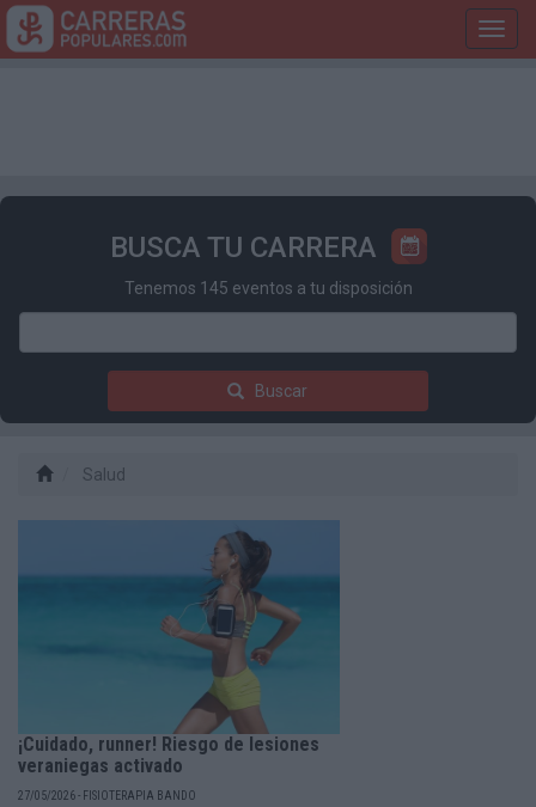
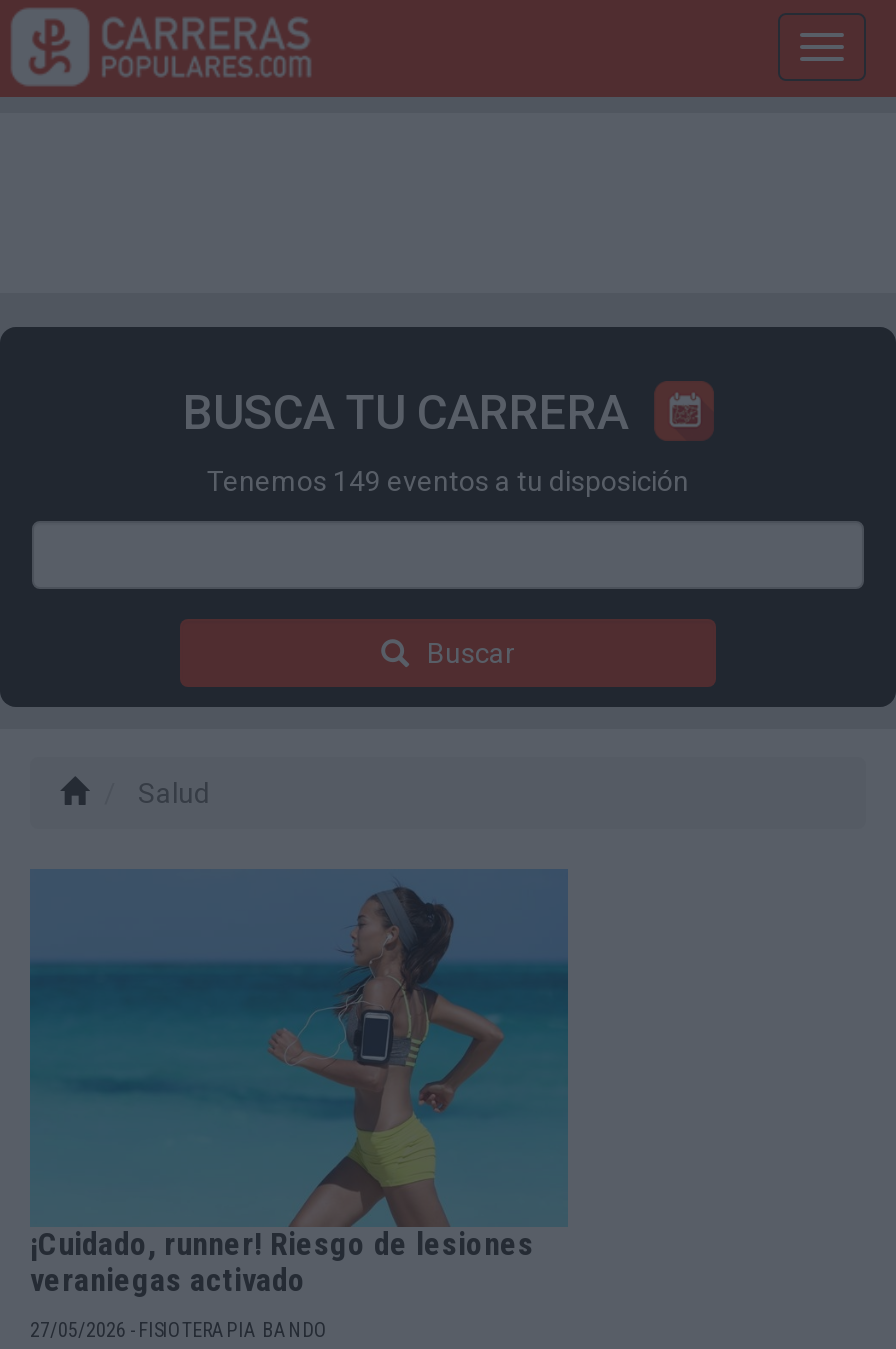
- Tenemos 145 eventos a tu disposición
+ Tenemos 149 eventos a tu disposición
